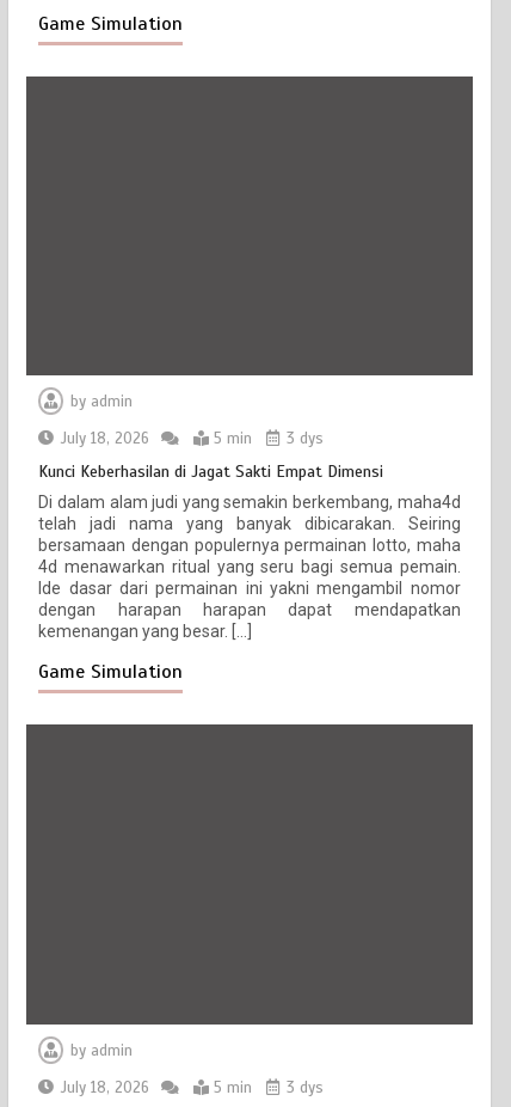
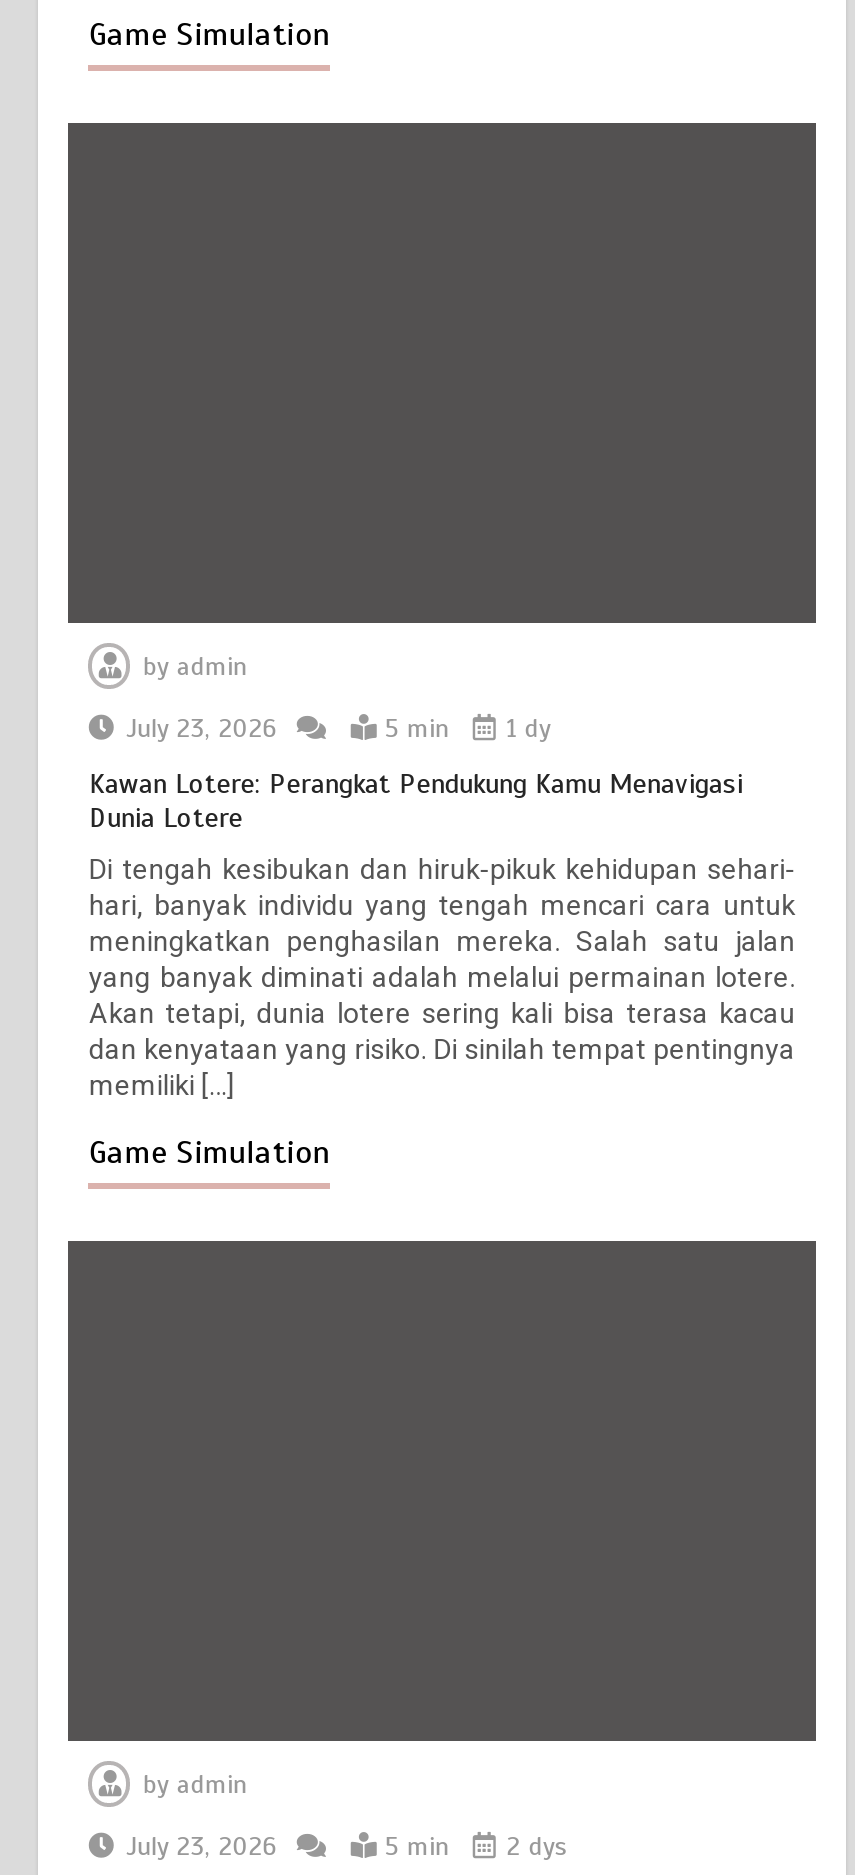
- July 18, 2026
+ July 23, 2026

- 5 min 3 dys
+ 5 min 1 dy

- Kunci Keberhasilan di Jagat Sakti Empat Dimensi
+ Kawan Lotere: Perangkat Pendukung Kamu Menavigasi
+ Dunia Lotere

- Di dalam alam judi yang semakin berkembang, maha4d
- telah jadi nama yang banyak dibicarakan. Seiring
- bersamaan dengan populernya permainan lotto, maha
- 4d menawarkan ritual yang seru bagi semua pemain.
- Ide dasar dari permainan ini yakni mengambil nomor
- dengan harapan harapan dapat mendapatkan
- kemenangan yang besar. […]
+ Di tengah kesibukan dan hiruk-pikuk kehidupan sehari-
+ hari, banyak individu yang tengah mencari cara untuk
+ meningkatkan penghasilan mereka. Salah satu jalan
+ yang banyak diminati adalah melalui permainan lotere.
+ Akan tetapi, dunia lotere sering kali bisa terasa kacau
+ dan kenyataan yang risiko. Di sinilah tempat pentingnya
+ memiliki […]

- July 18, 2026
+ July 23, 2026

- 5 min 3 dys
+ 5 min 2 dys
